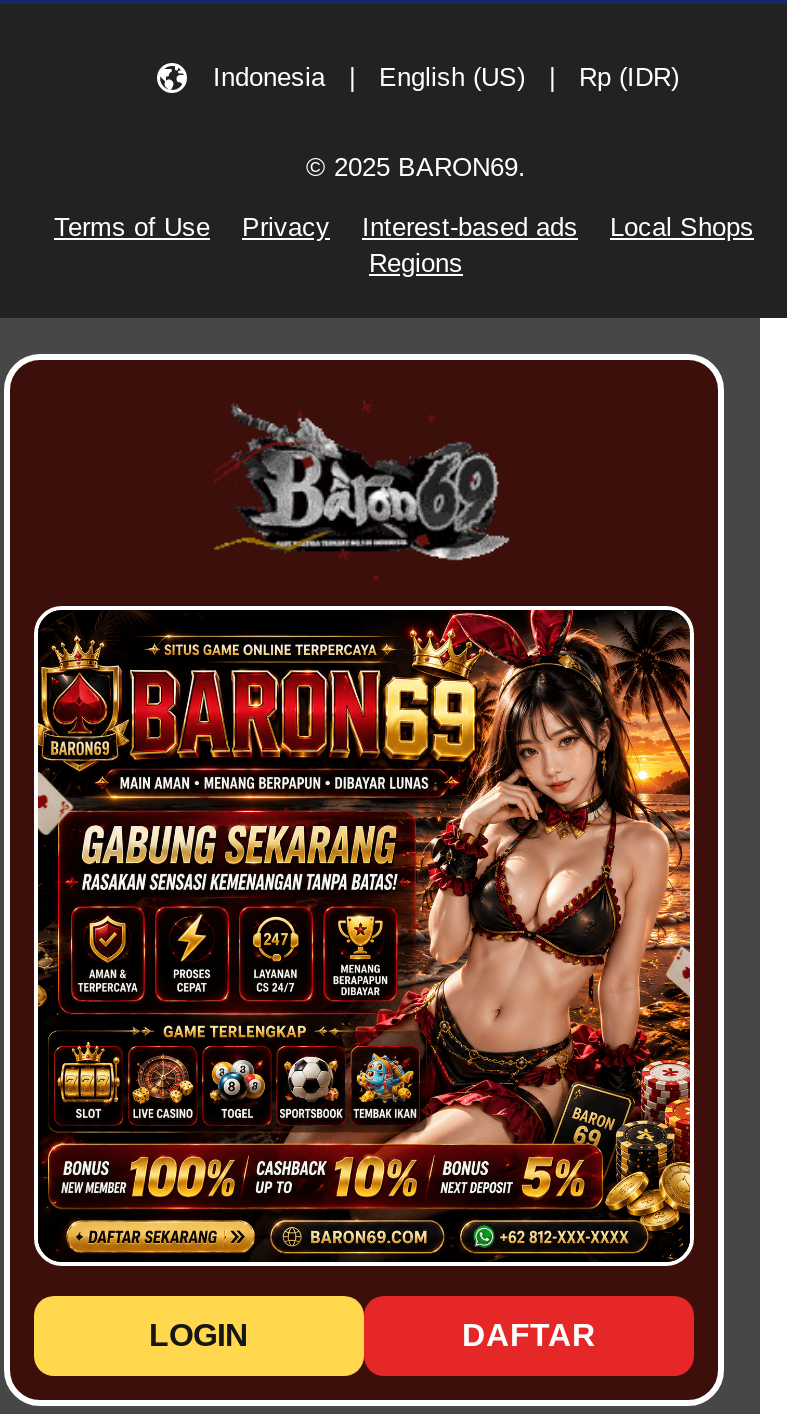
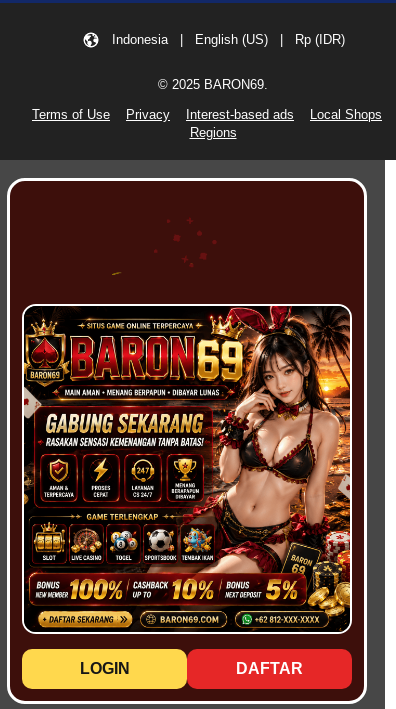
- [image]
